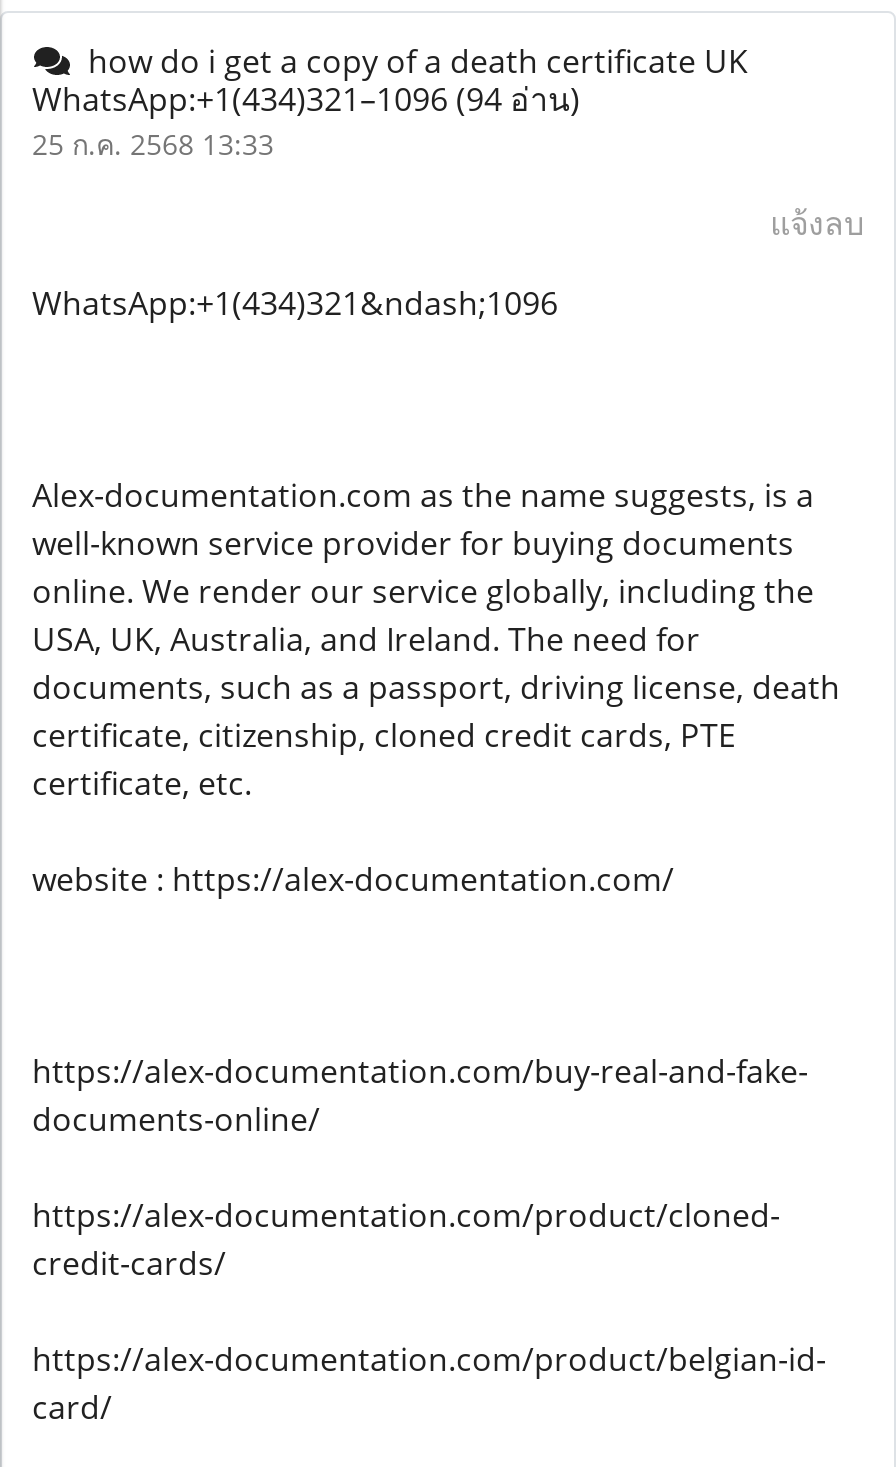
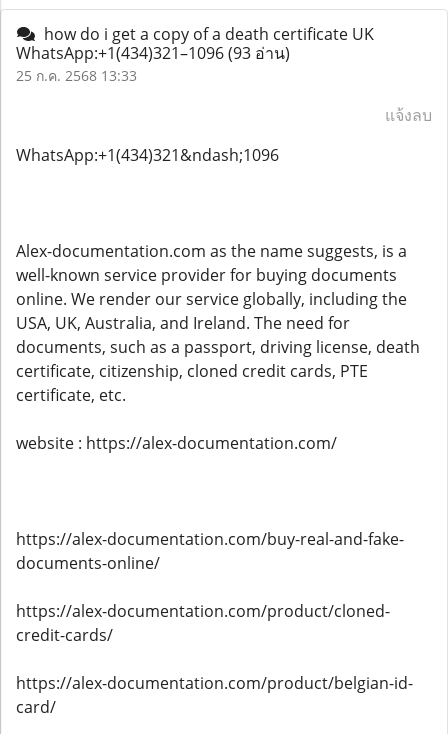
- WhatsApp:+1(434)321–1096 (94 อ่าน)
+ WhatsApp:+1(434)321–1096 (93 อ่าน)
